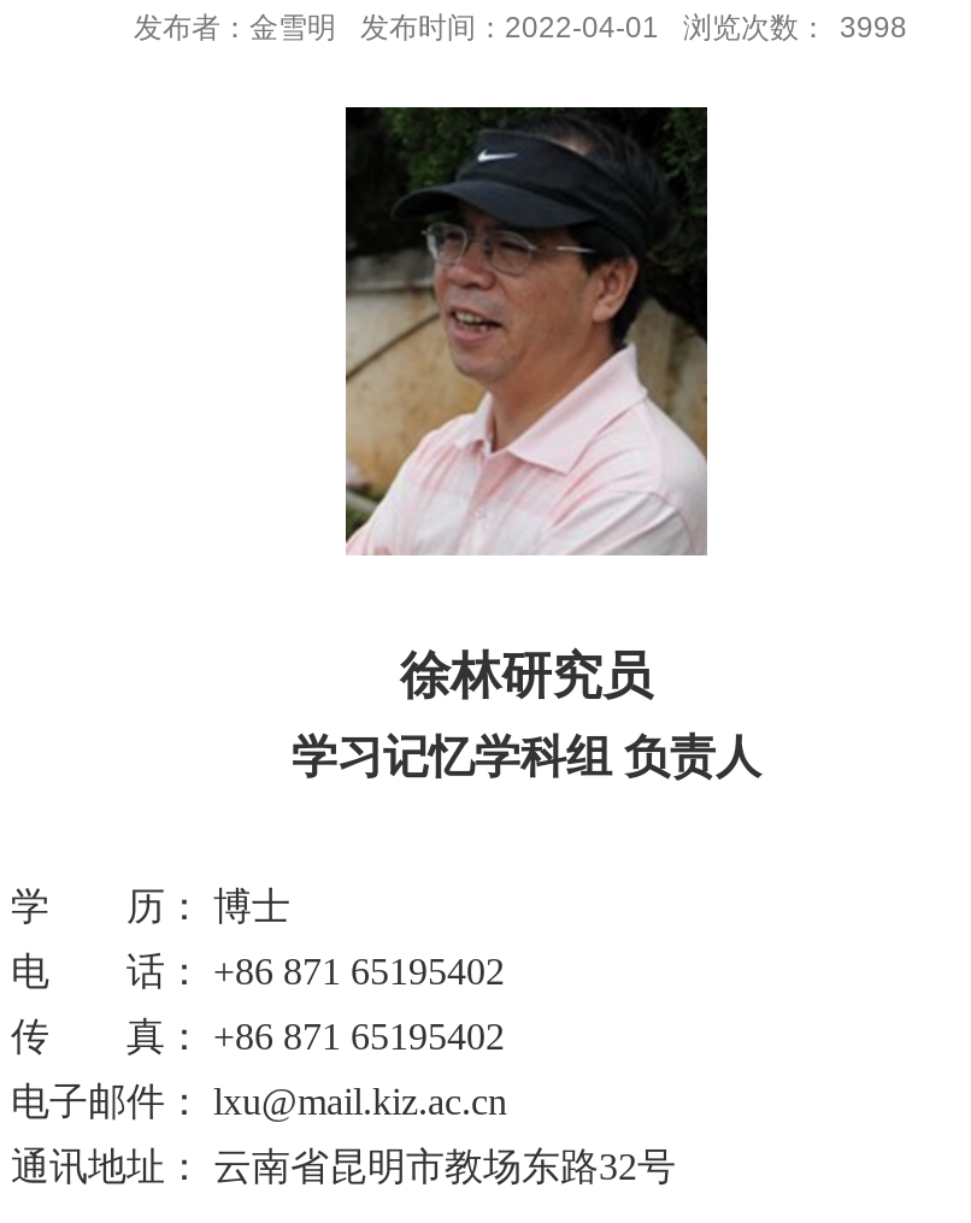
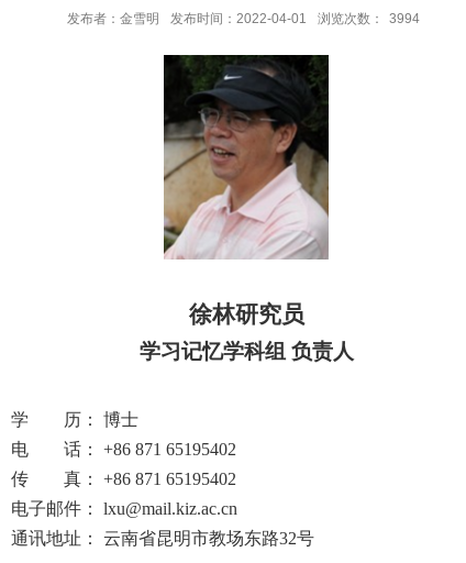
- 发布者：金雪明 发布时间：2022-04-01 浏览次数： 3998
+ 发布者：金雪明 发布时间：2022-04-01 浏览次数： 3994
